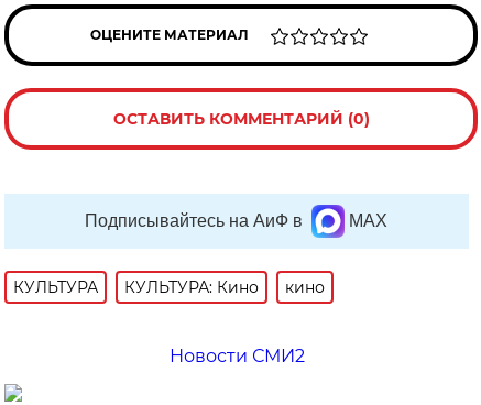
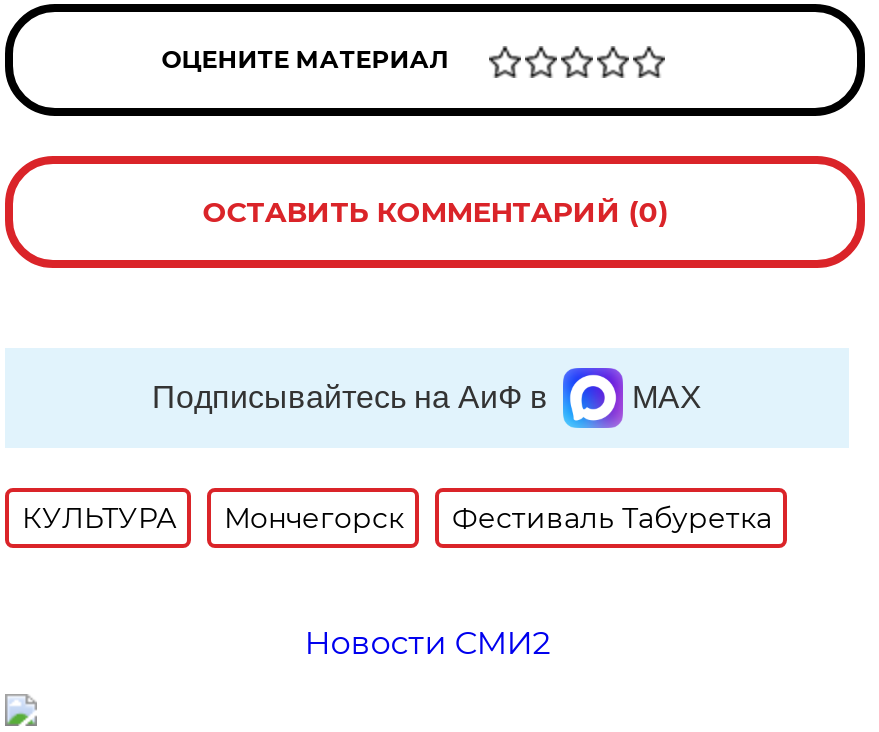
- КУЛЬТУРА: Кино
- кино
+ Мончегорск
+ Фестиваль Табуретка
